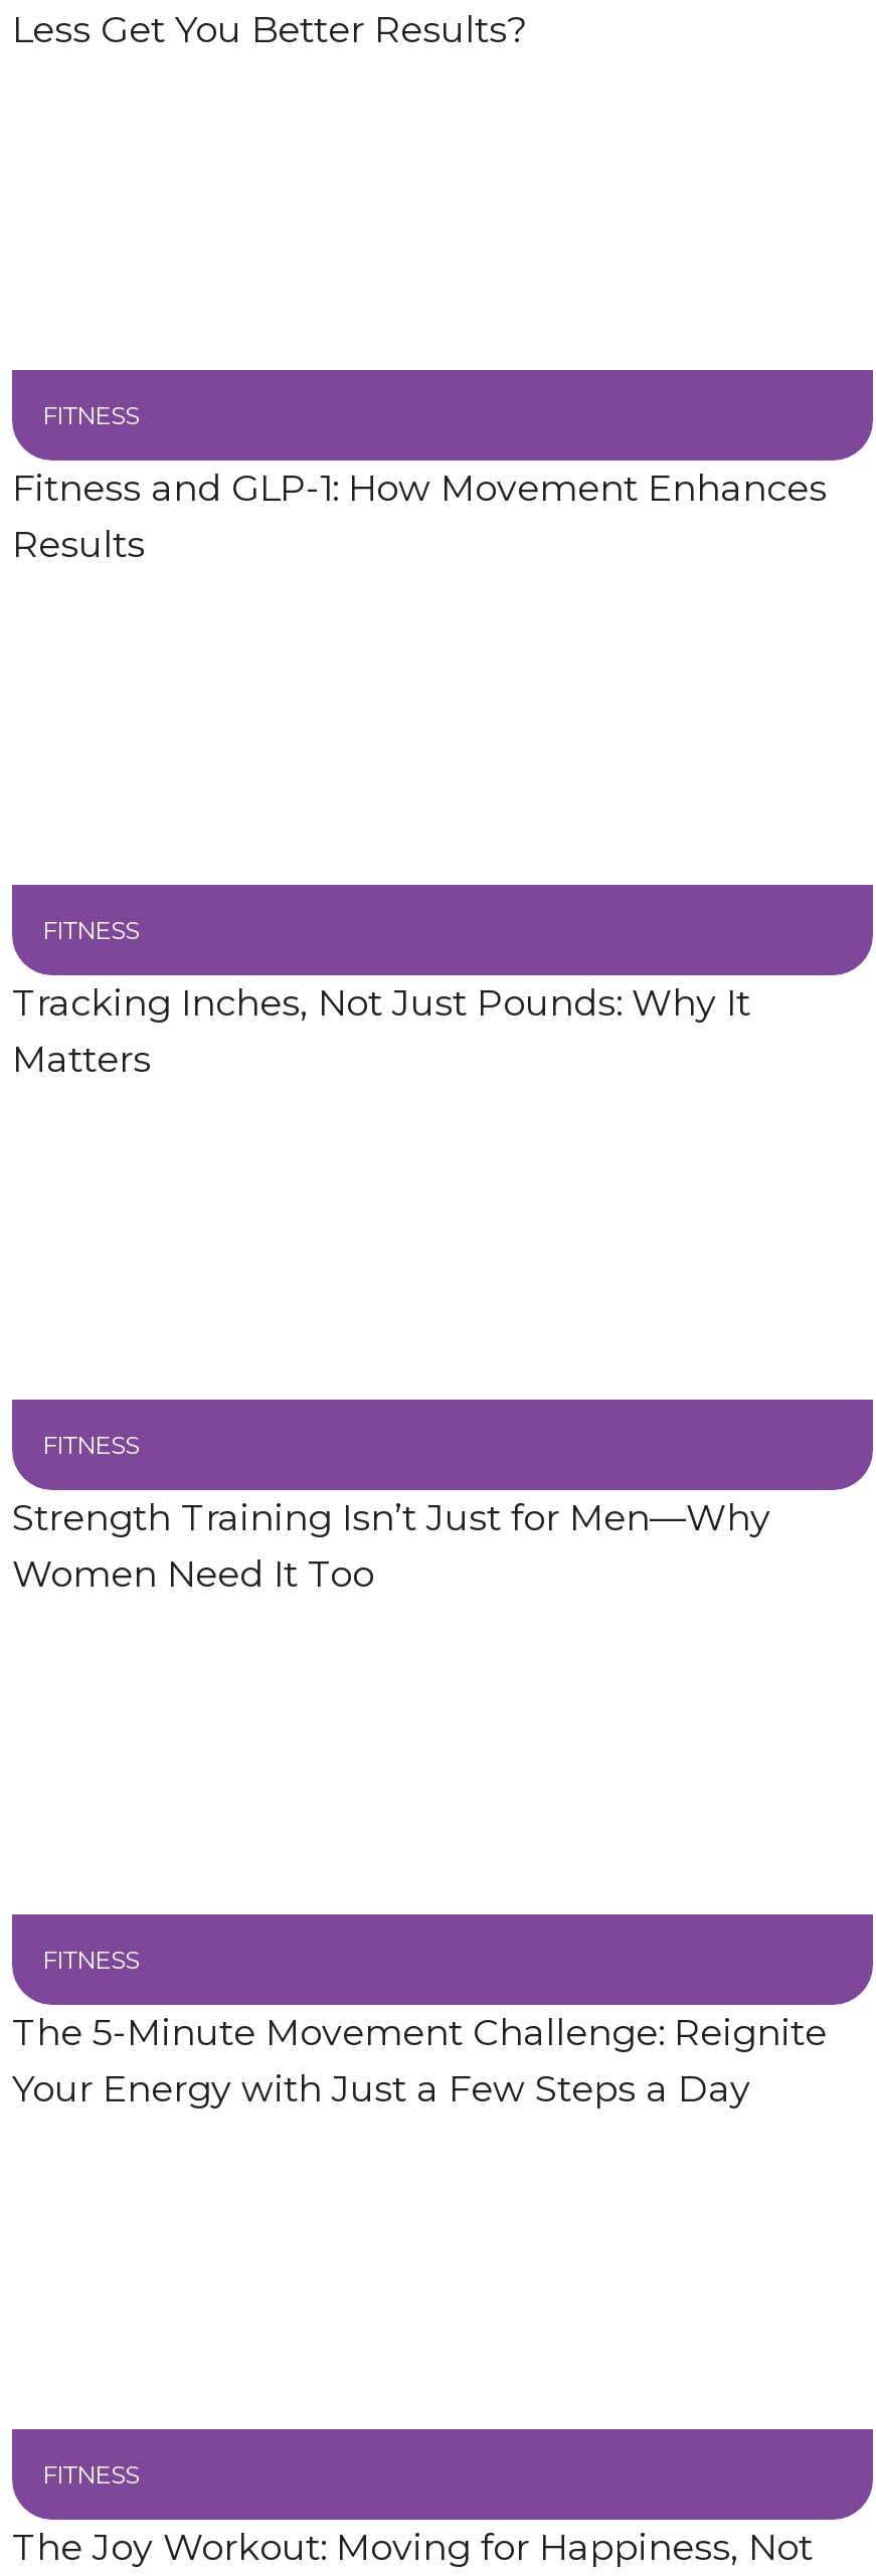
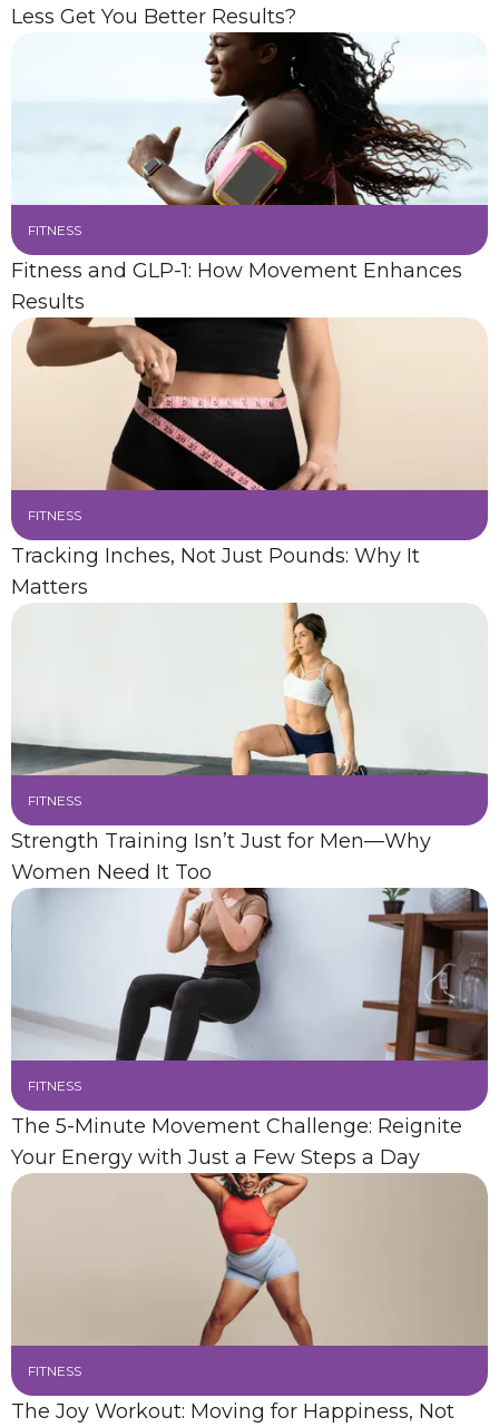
+ [image]

+ [image]

+ [image]

+ [image]

+ [image]
